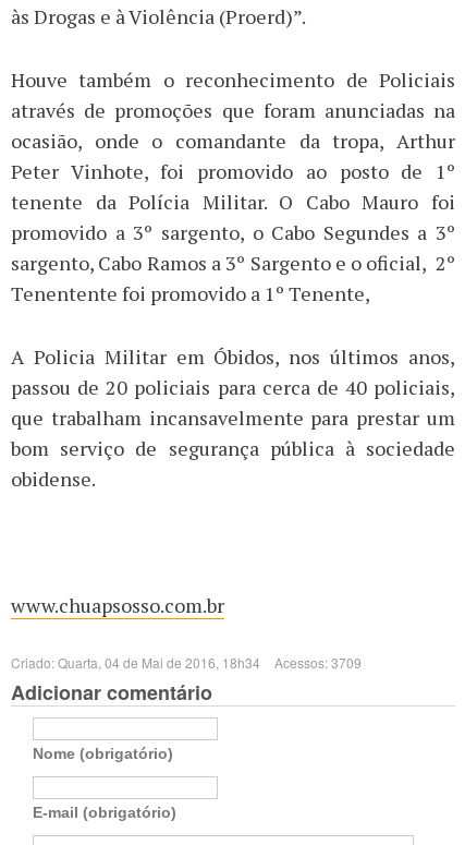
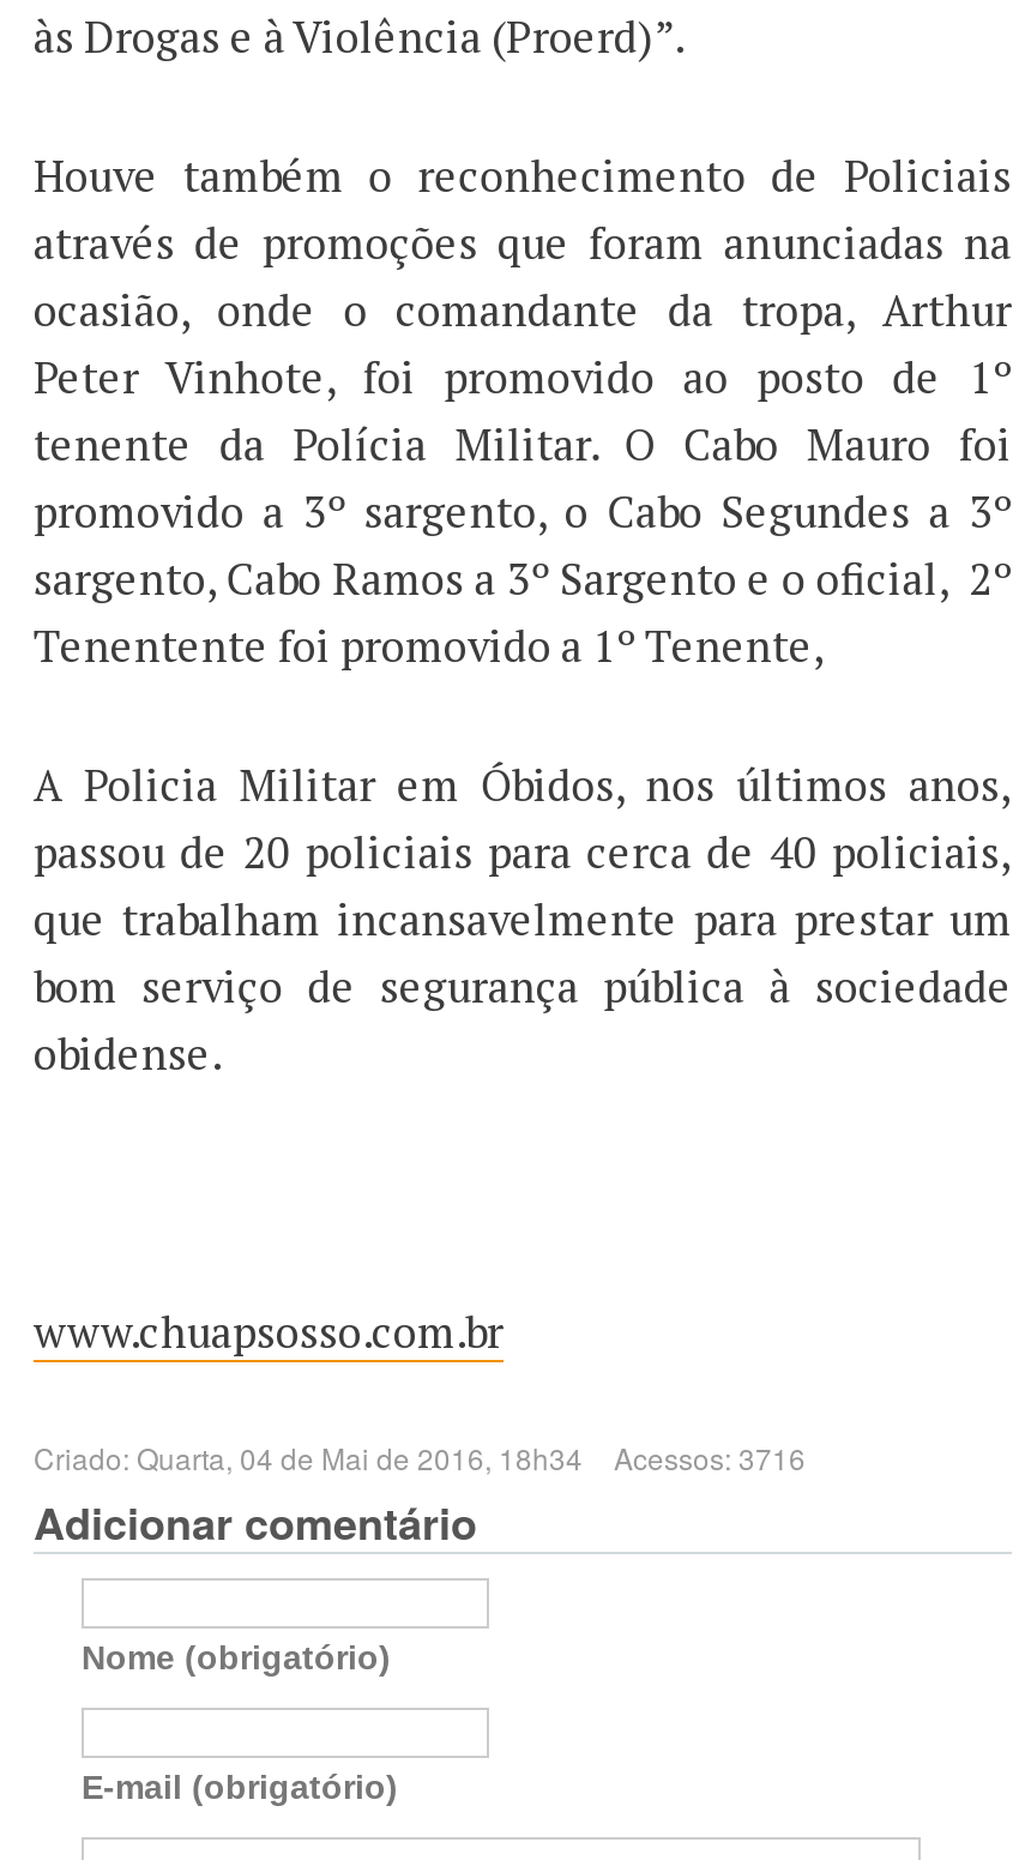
- Criado: Quarta, 04 de Mai de 2016, 18h34 Acessos: 3709
+ Criado: Quarta, 04 de Mai de 2016, 18h34 Acessos: 3716
